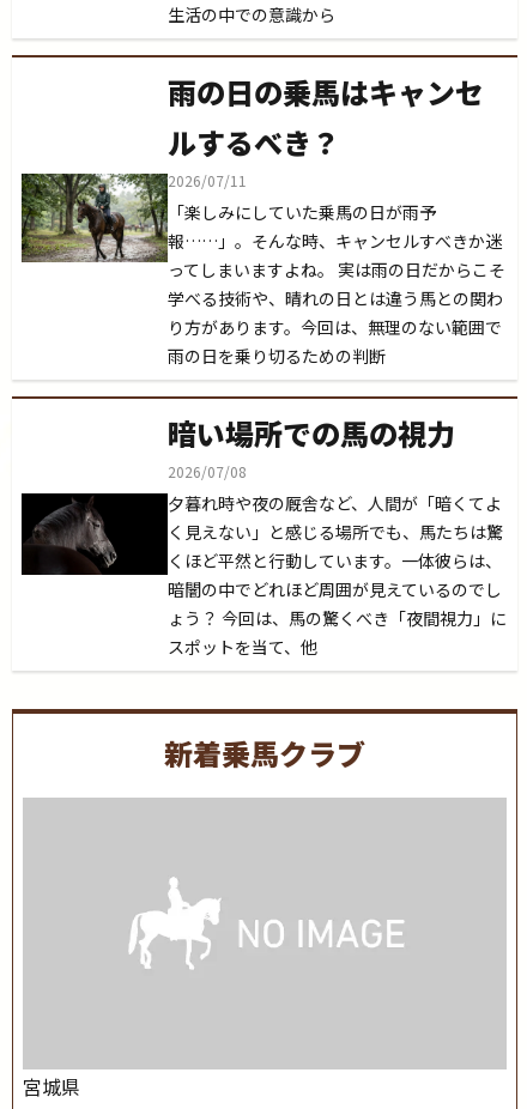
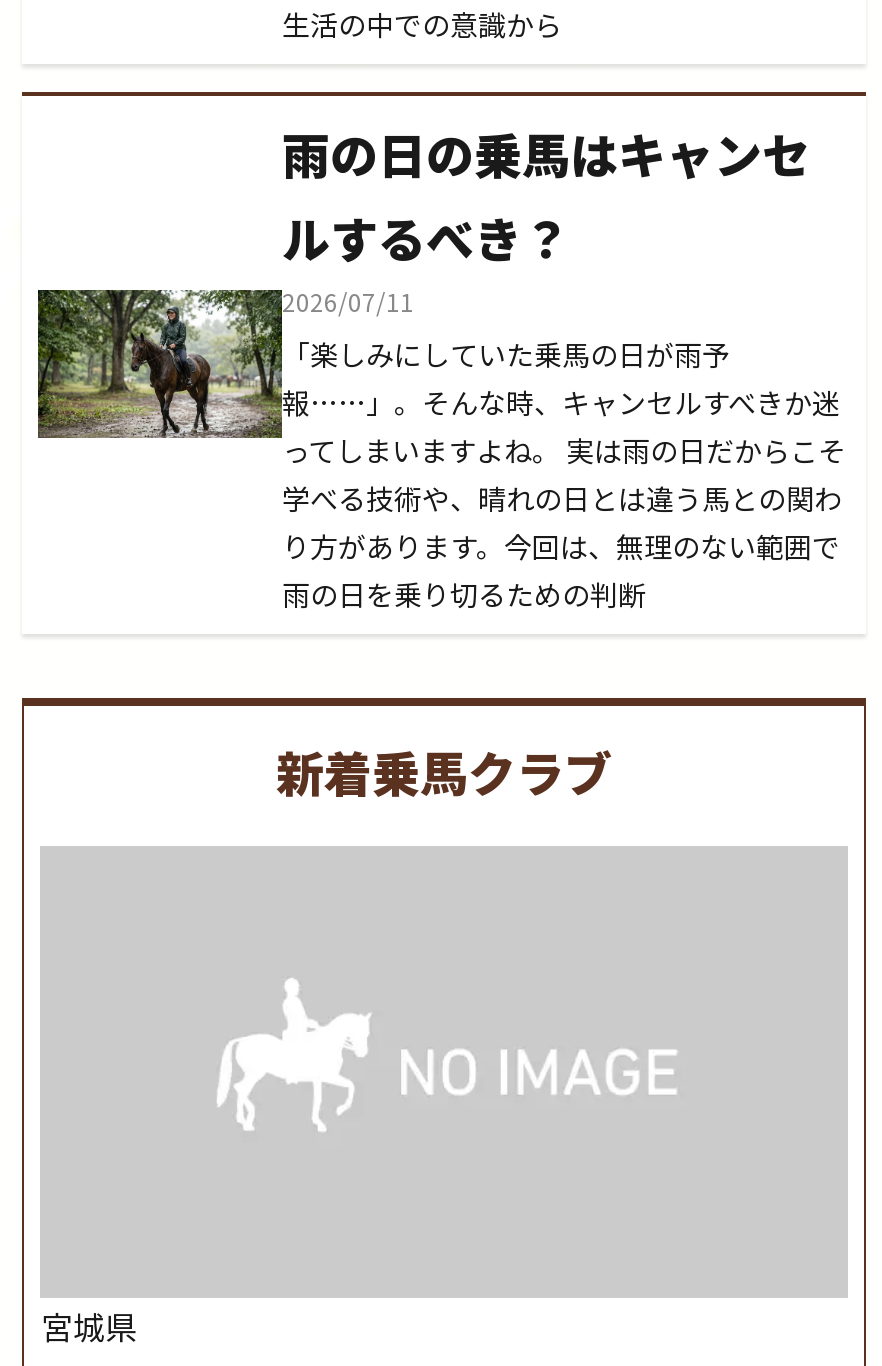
- [image]
- 暗い場所での馬の視力
- 2026/07/08
- 夕暮れ時や夜の厩舎など、人間が「暗くてよ
- く見えない」と感じる場所でも、馬たちは驚
- くほど平然と行動しています。一体彼らは、
- 暗闇の中でどれほど周囲が見えているのでし
- ょう？ 今回は、馬の驚くべき「夜間視力」に
- スポットを当て、他
